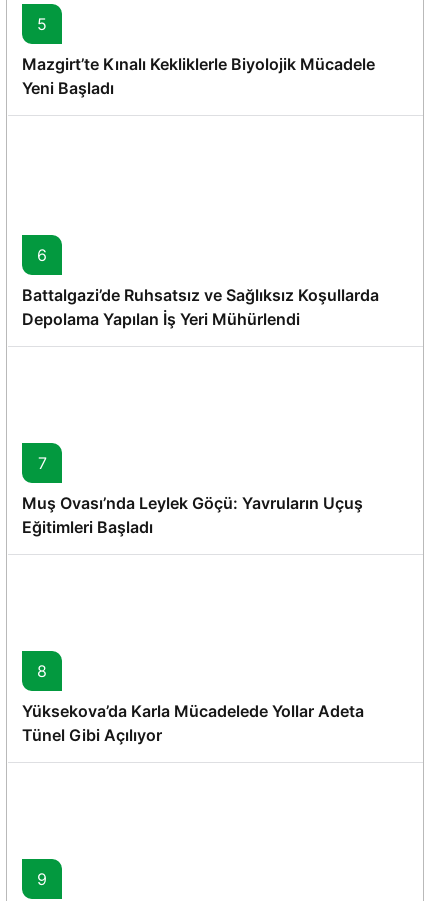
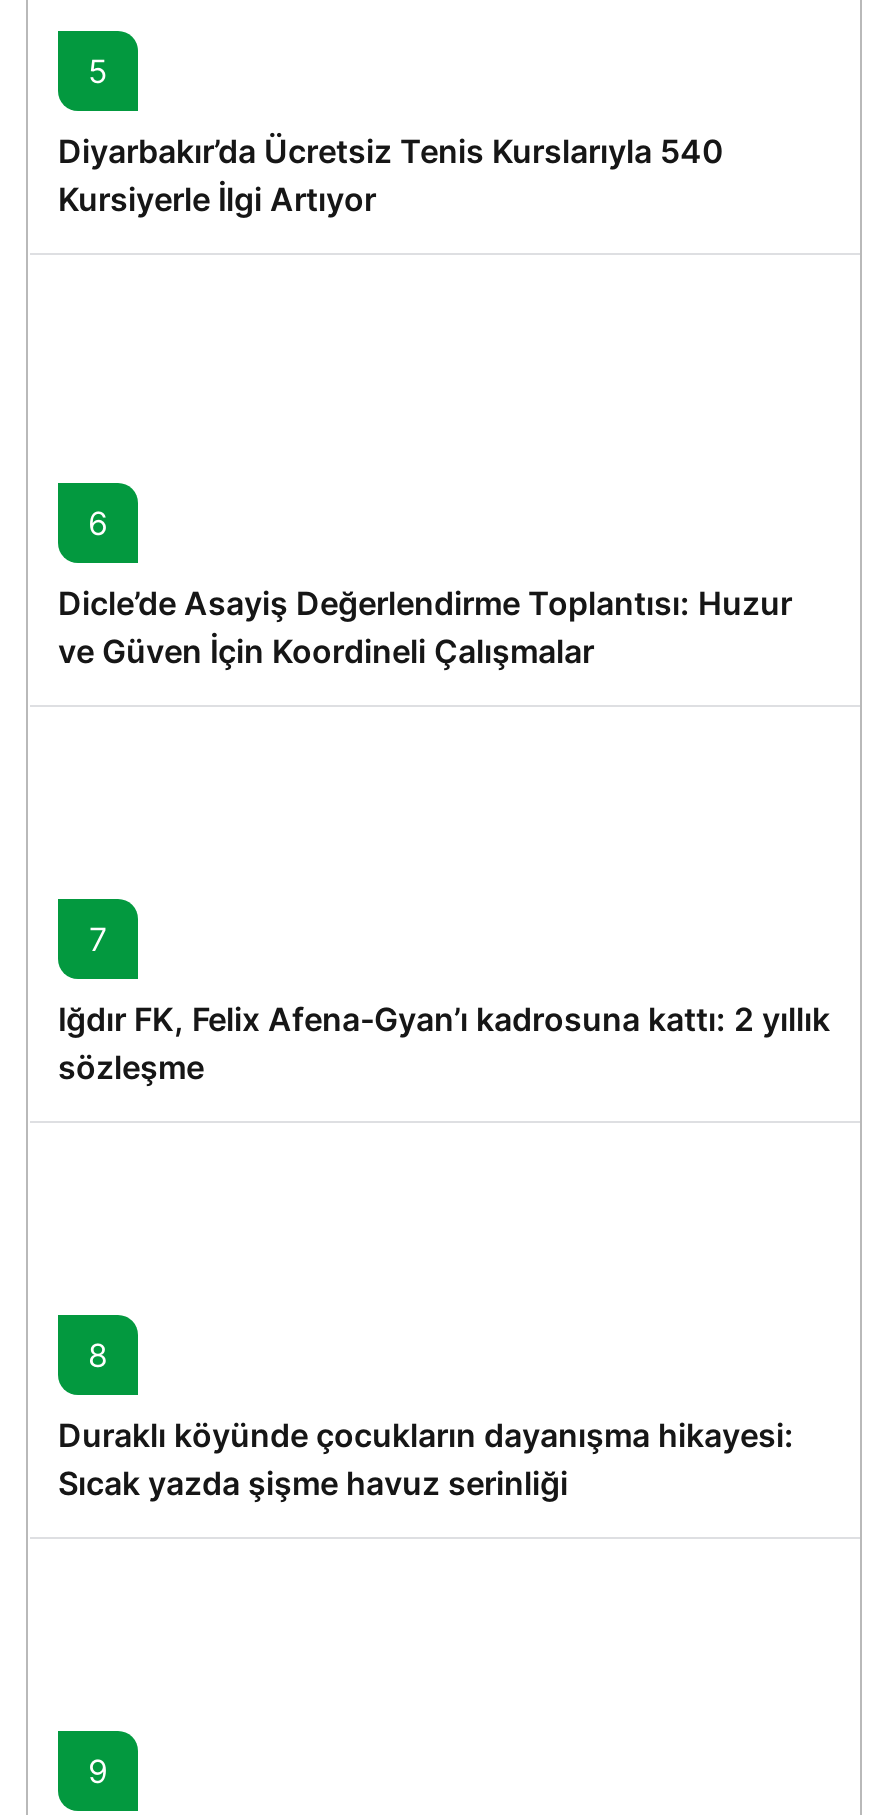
- Mazgirt’te Kınalı Kekliklerle Biyolojik Mücadele
- Yeni Başladı
+ Diyarbakır’da Ücretsiz Tenis Kurslarıyla 540
+ Kursiyerle İlgi Artıyor

- Battalgazi’de Ruhsatsız ve Sağlıksız Koşullarda
- Depolama Yapılan İş Yeri Mühürlendi
+ Dicle’de Asayiş Değerlendirme Toplantısı: Huzur
+ ve Güven İçin Koordineli Çalışmalar

- Muş Ovası’nda Leylek Göçü: Yavruların Uçuş
- Eğitimleri Başladı
+ Iğdır FK, Felix Afena-Gyan’ı kadrosuna kattı: 2 yıllık
+ sözleşme

- Yüksekova’da Karla Mücadelede Yollar Adeta
- Tünel Gibi Açılıyor
+ Duraklı köyünde çocukların dayanışma hikayesi:
+ Sıcak yazda şişme havuz serinliği
